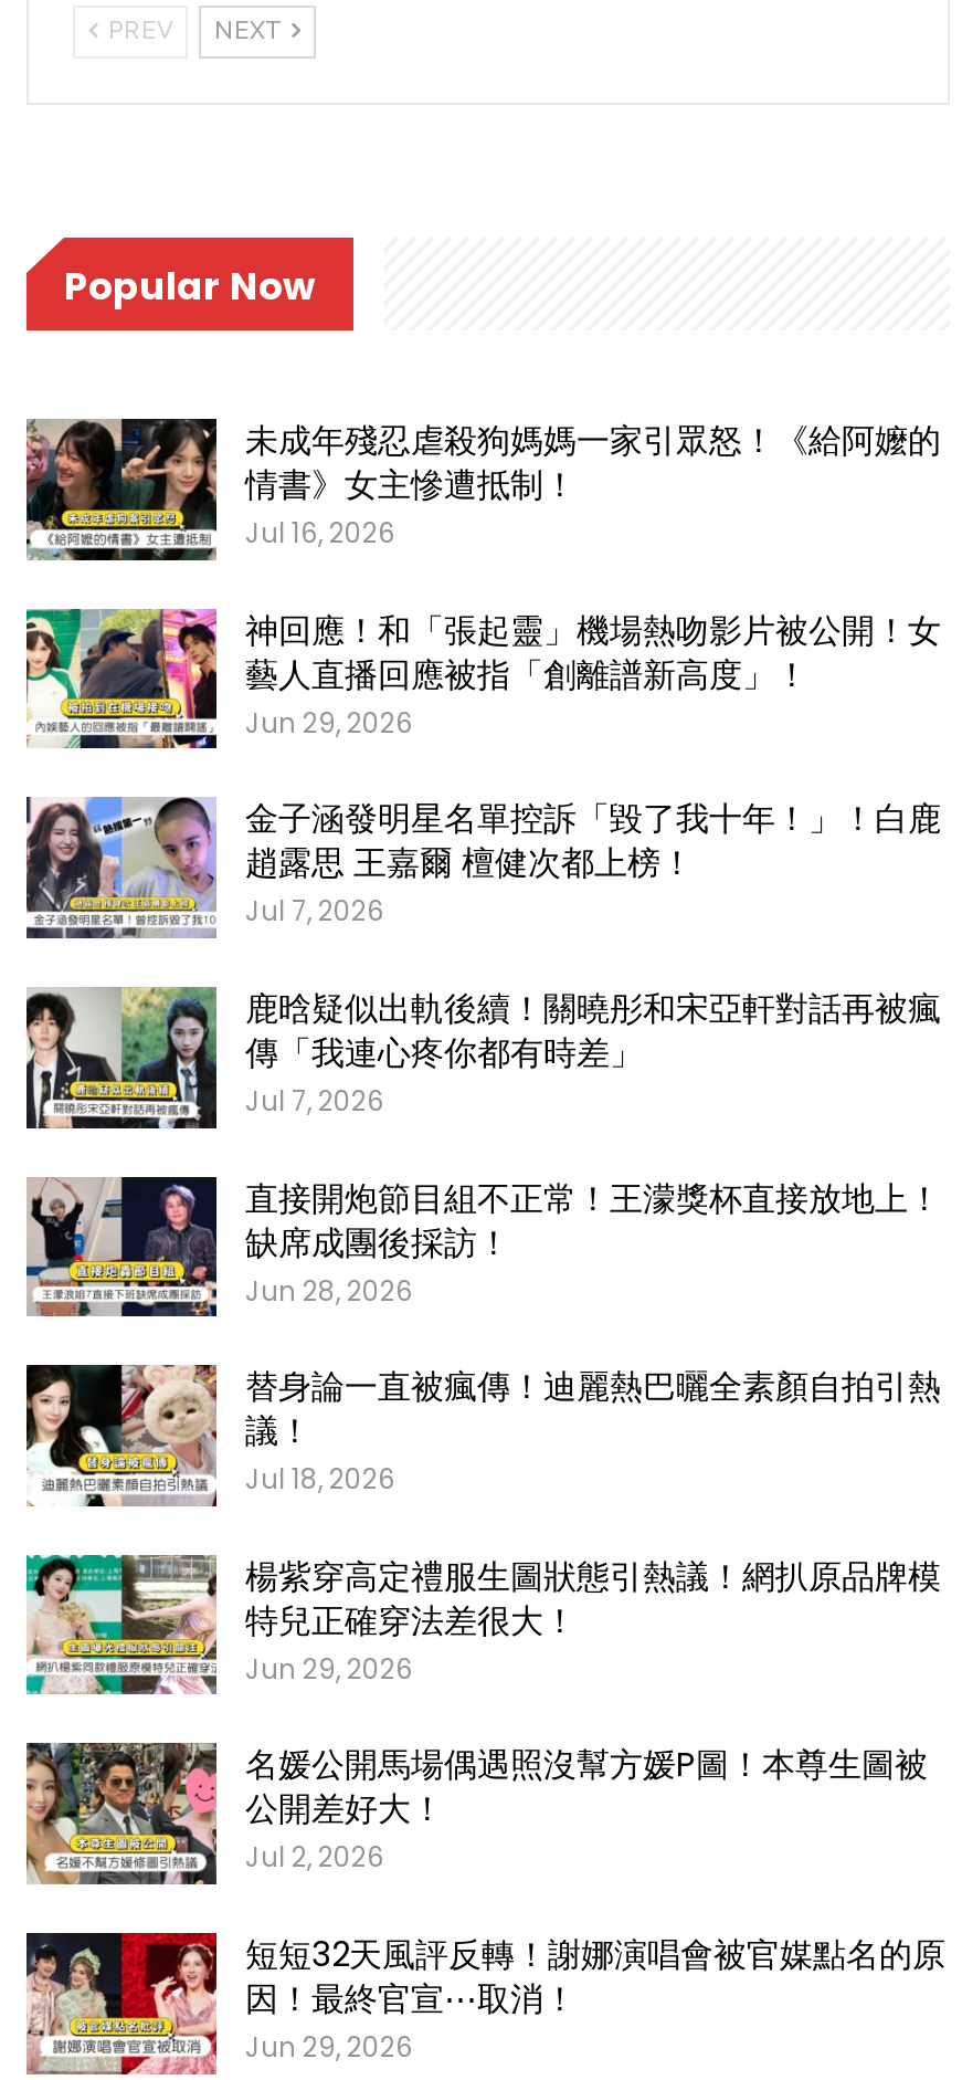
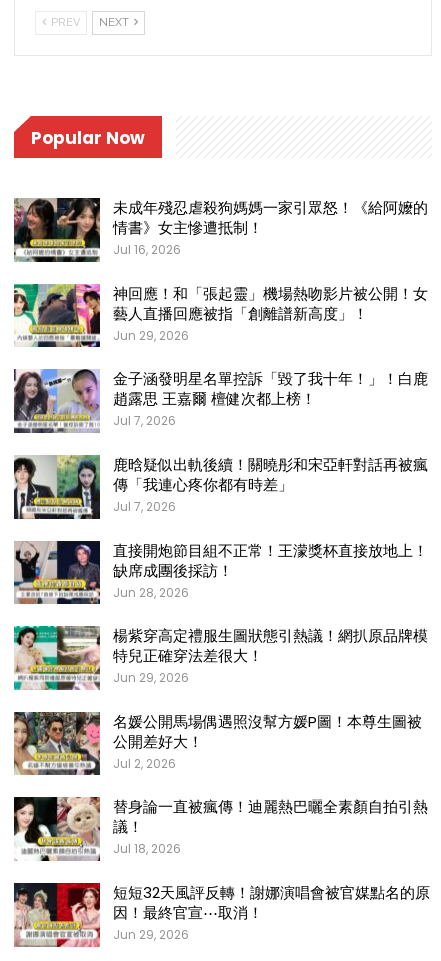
moved down: [image] | 替身論一直被瘋傳！迪麗熱巴曬全素顏自拍引熱 | 議！ | Jul 18, 2026

moved up: [image] | 楊紫穿高定禮服生圖狀態引熱議！網扒原品牌模 | 特兒正確穿法差很大！ | Jun 29, 2026 | 名媛公開馬場偶遇照沒幫方媛P圖！本尊生圖被 | 公開差好大！ | Jul 2, 2026
